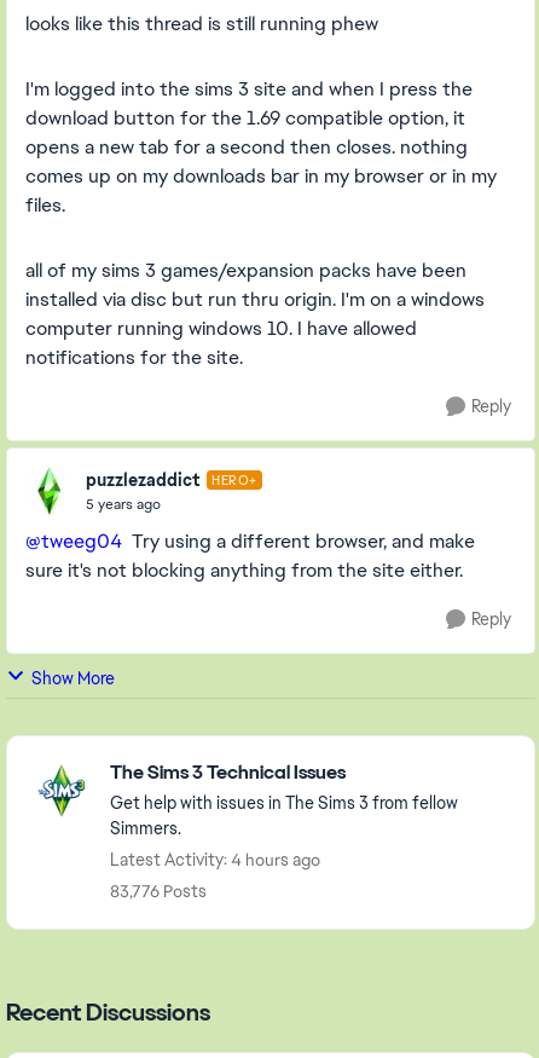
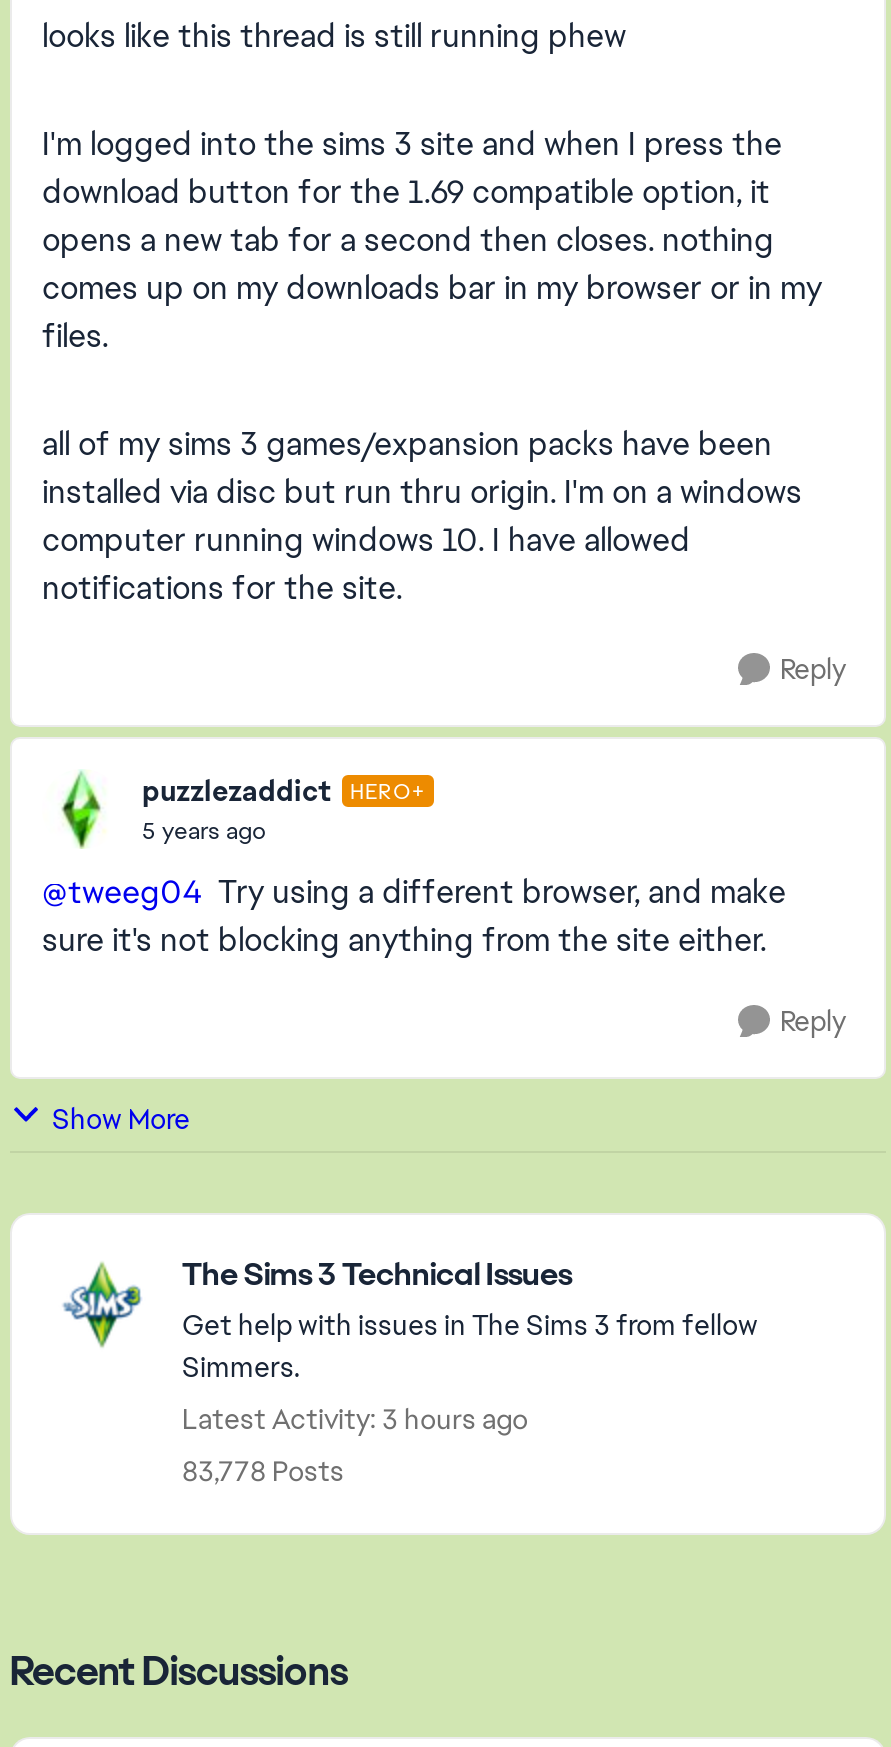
- Latest Activity: 4 hours ago
+ Latest Activity: 3 hours ago

- 83,776 Posts
+ 83,778 Posts
